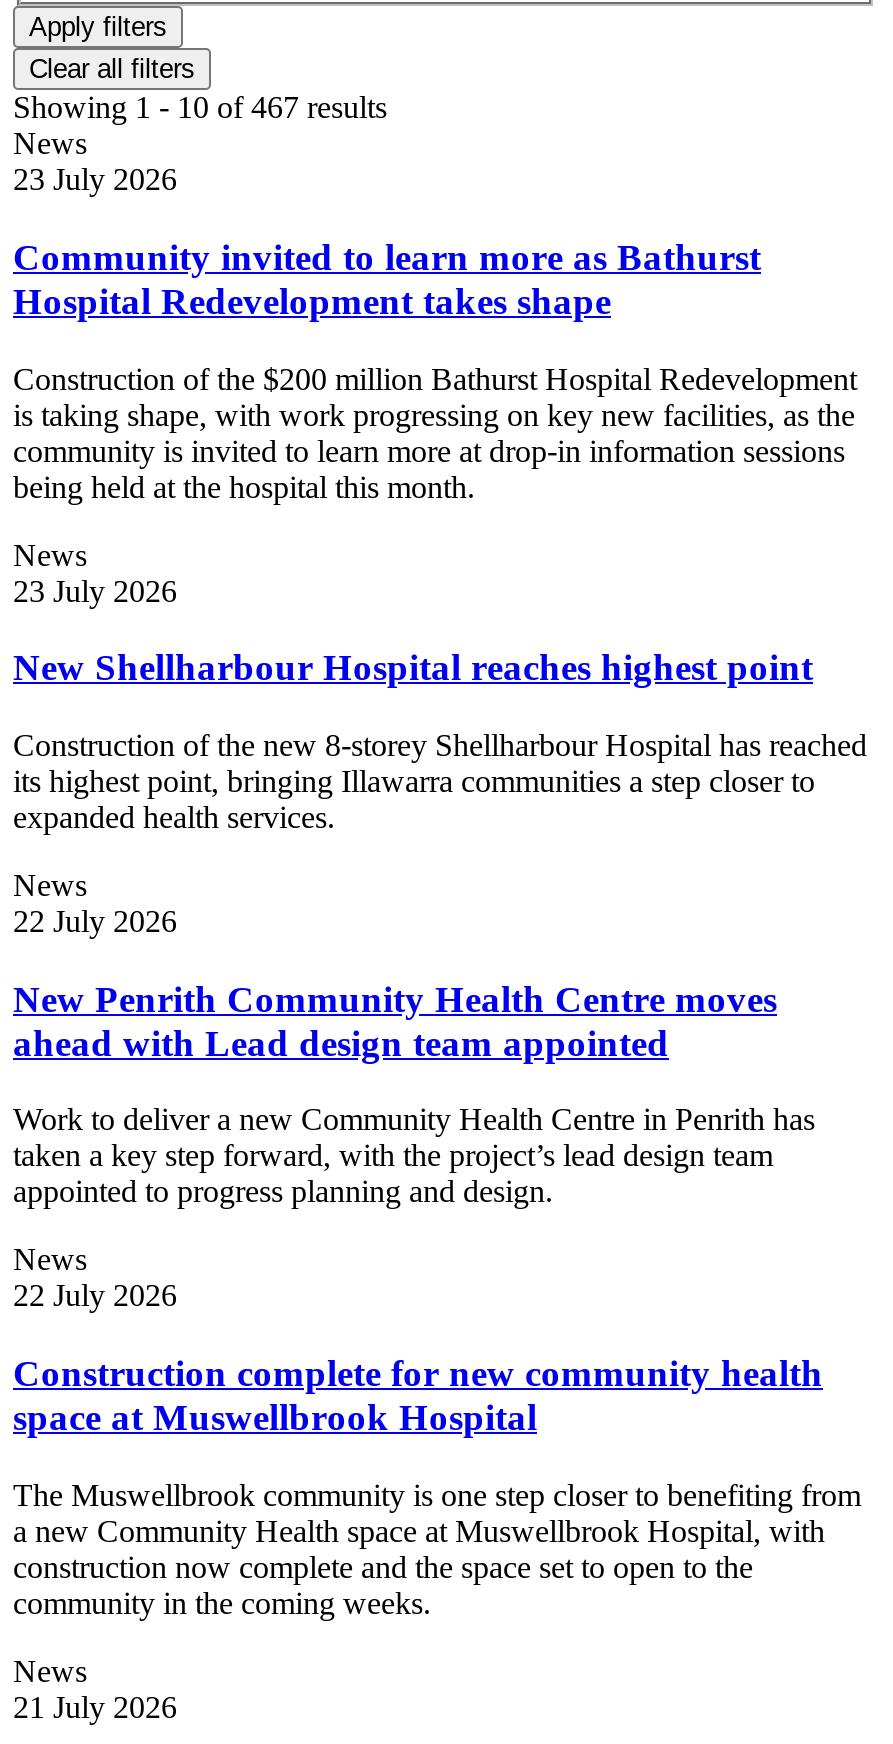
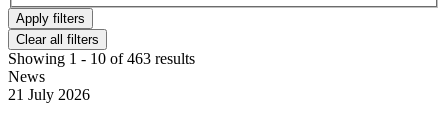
- Showing 1 - 10 of 467 results
- News
- 23 July 2026
- Community invited to learn more as Bathurst
- Hospital Redevelopment takes shape
- Construction of the $200 million Bathurst Hospital Redevelopment
- is taking shape, with work progressing on key new facilities, as the
- community is invited to learn more at drop-in information sessions
- being held at the hospital this month.
- News
- 23 July 2026
- New Shellharbour Hospital reaches highest point
- Construction of the new 8-storey Shellharbour Hospital has reached
- its highest point, bringing Illawarra communities a step closer to
- expanded health services.
- News
- 22 July 2026
- New Penrith Community Health Centre moves
- ahead with Lead design team appointed
- Work to deliver a new Community Health Centre in Penrith has
- taken a key step forward, with the project’s lead design team
- appointed to progress planning and design.
- News
- 22 July 2026
- Construction complete for new community health
- space at Muswellbrook Hospital
- The Muswellbrook community is one step closer to benefiting from
- a new Community Health space at Muswellbrook Hospital, with
- construction now complete and the space set to open to the
- community in the coming weeks.
+ Showing 1 - 10 of 463 results
